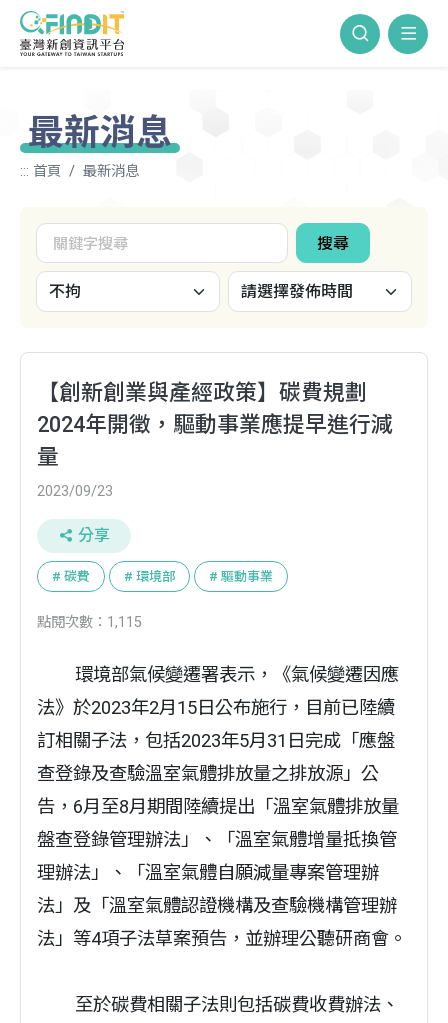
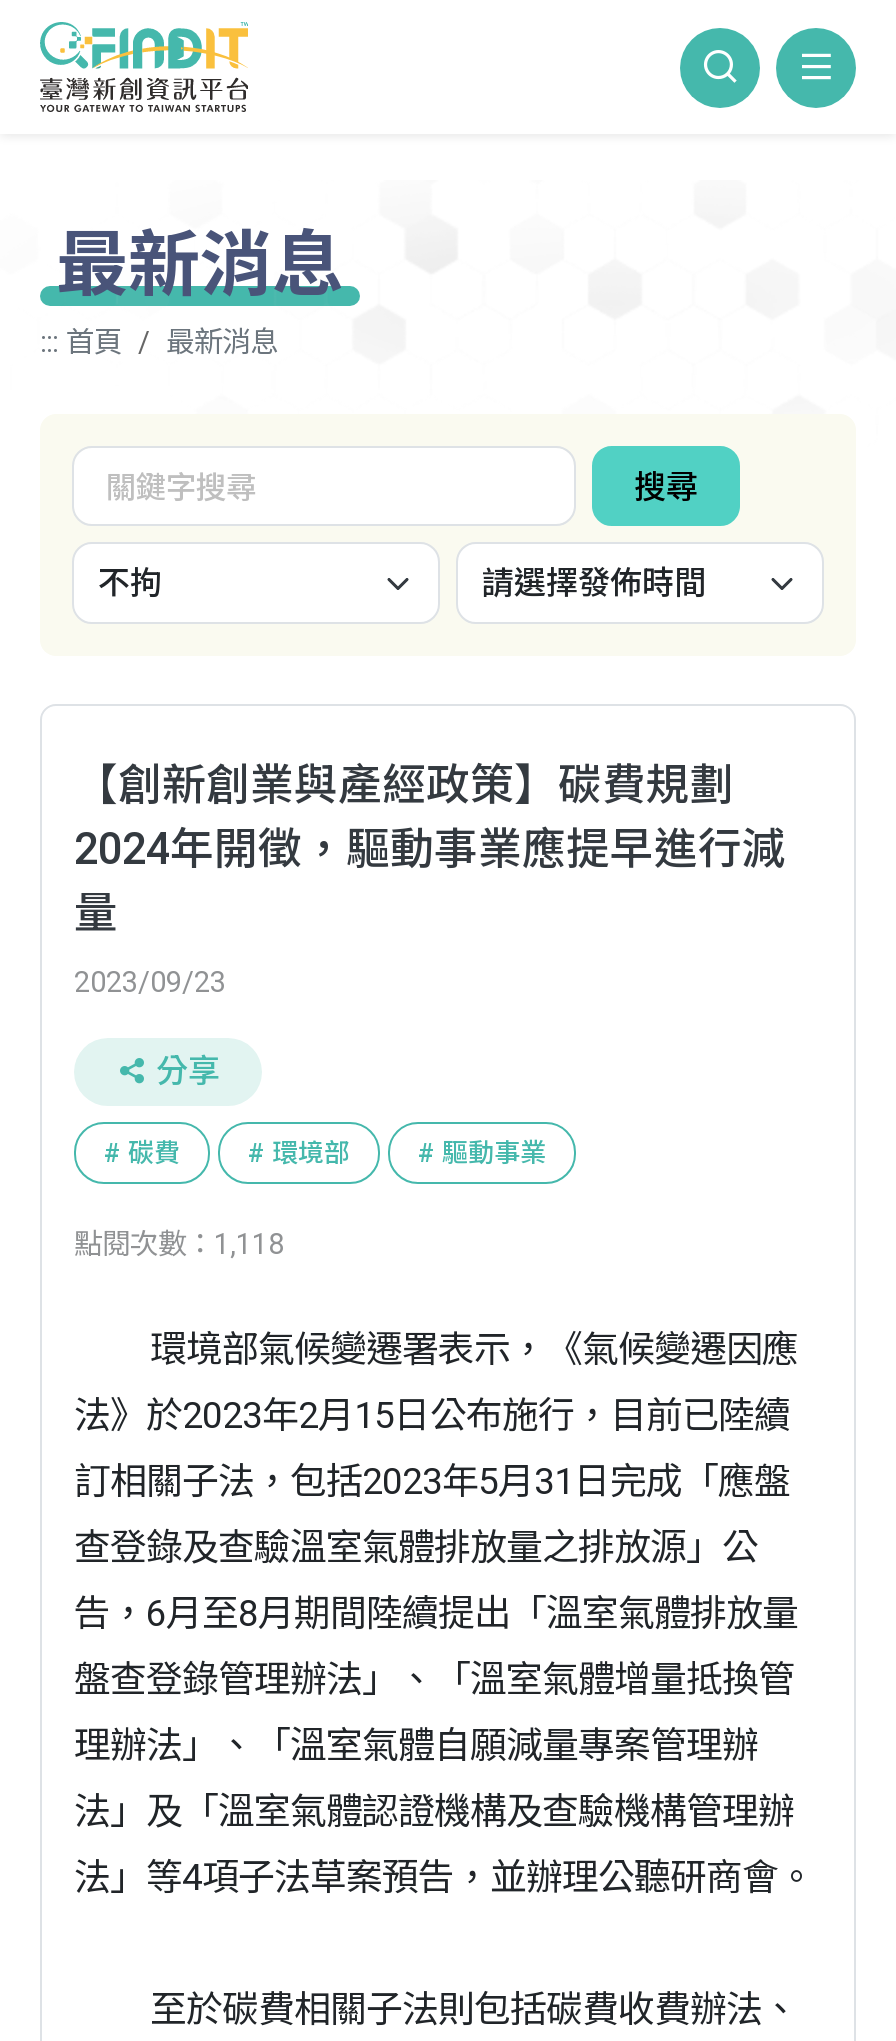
- 點閱次數：1,115
+ 點閱次數：1,118
